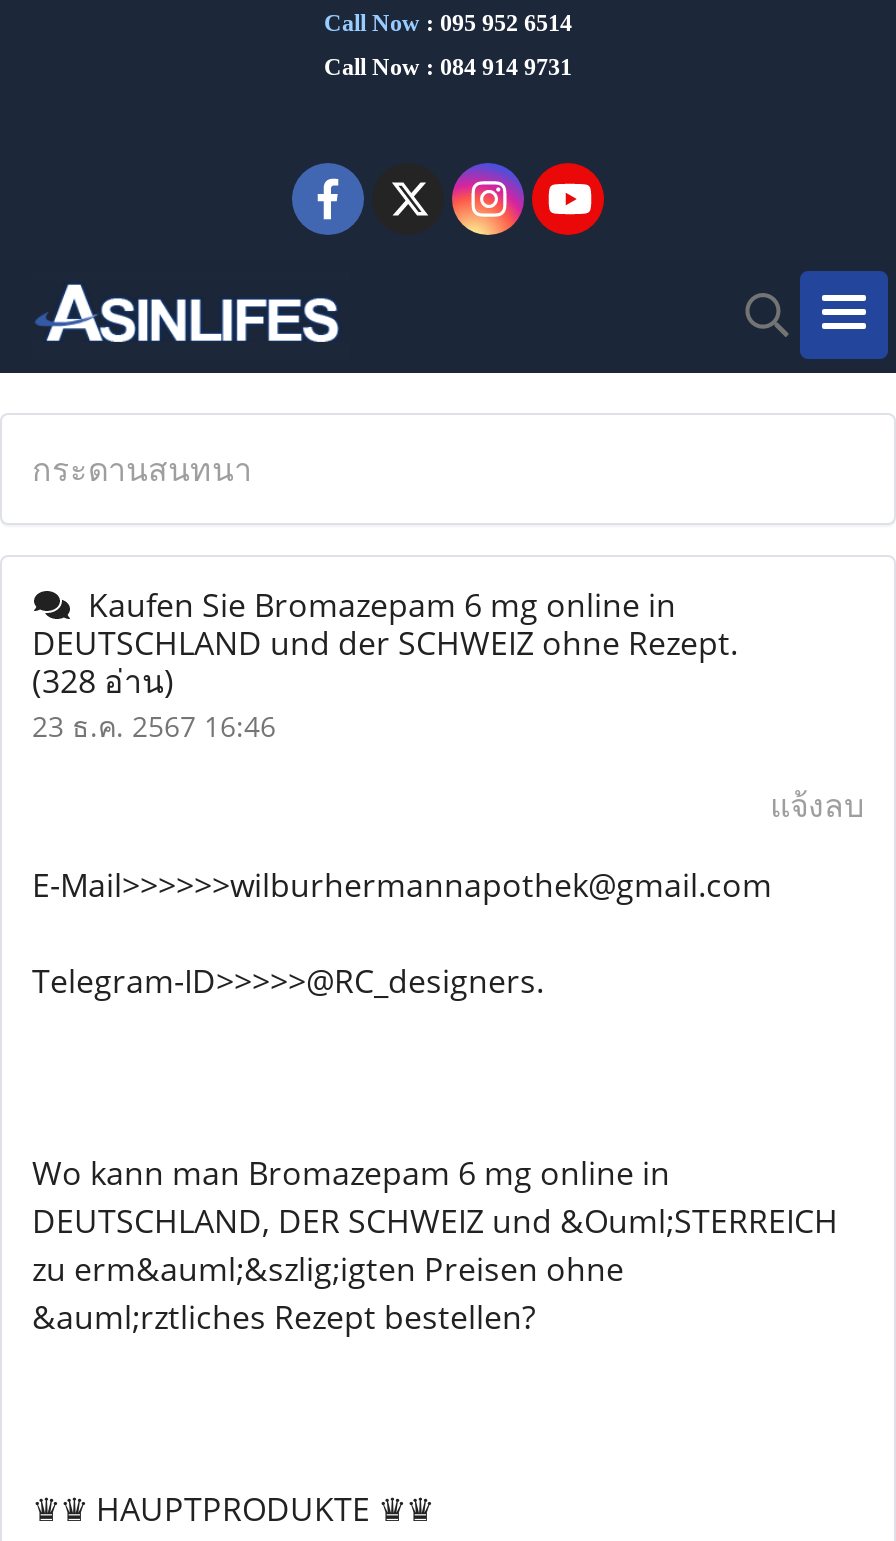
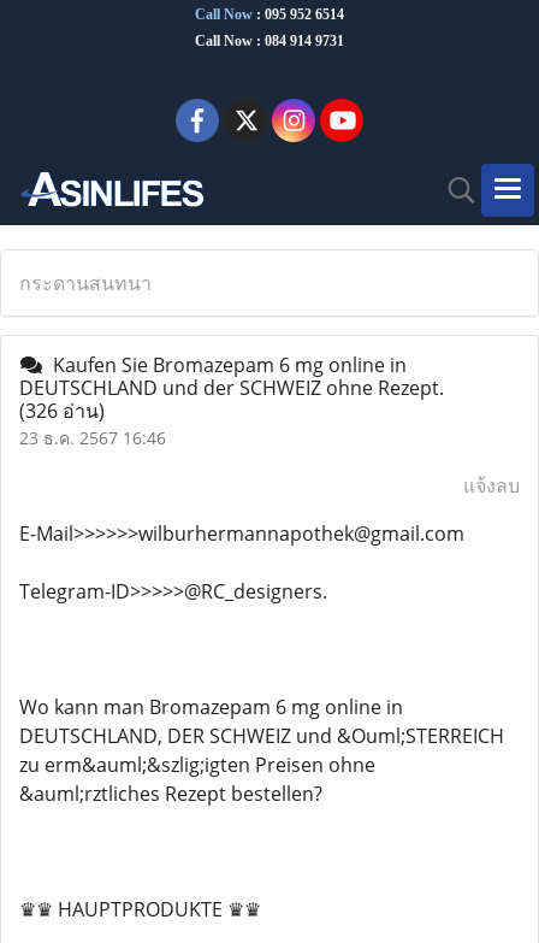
- (328 อ่าน)
+ (326 อ่าน)
